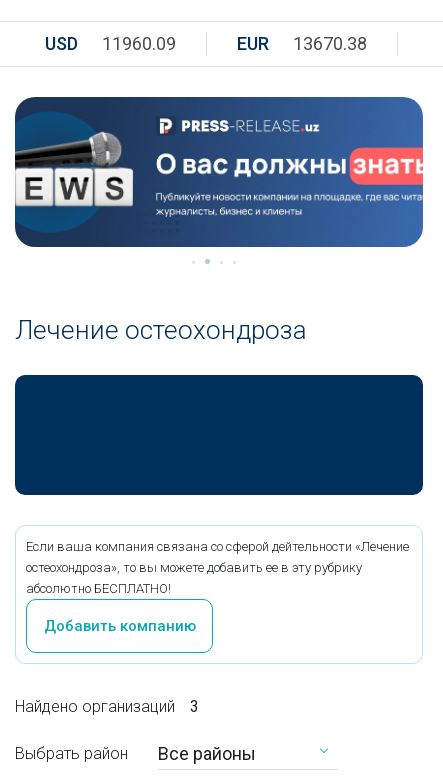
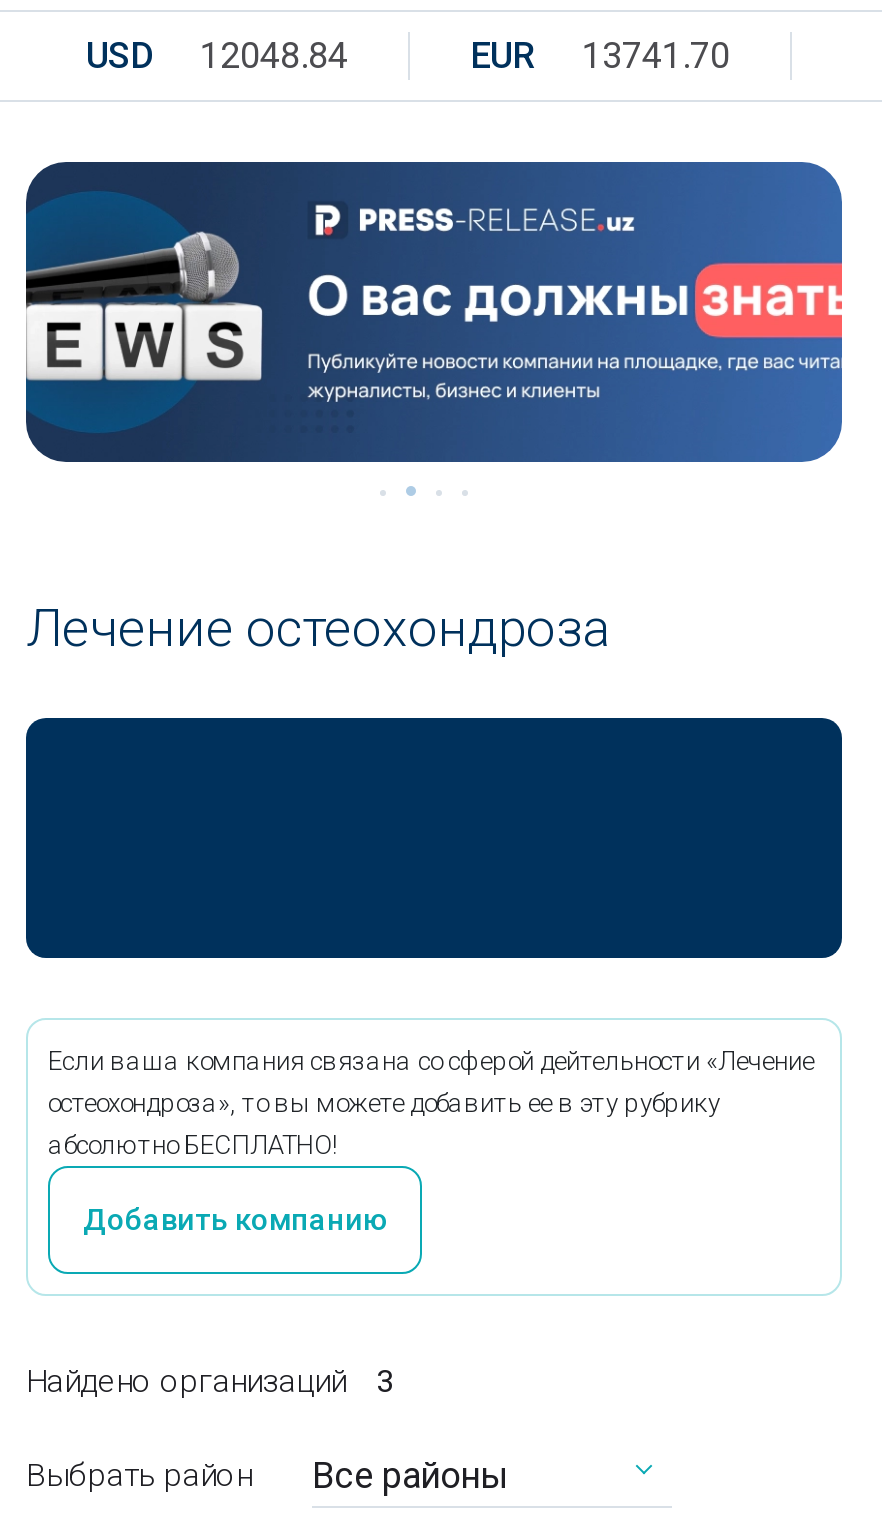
- USD 11960.09
+ USD 12048.84

- EUR 13670.38
+ EUR 13741.70
